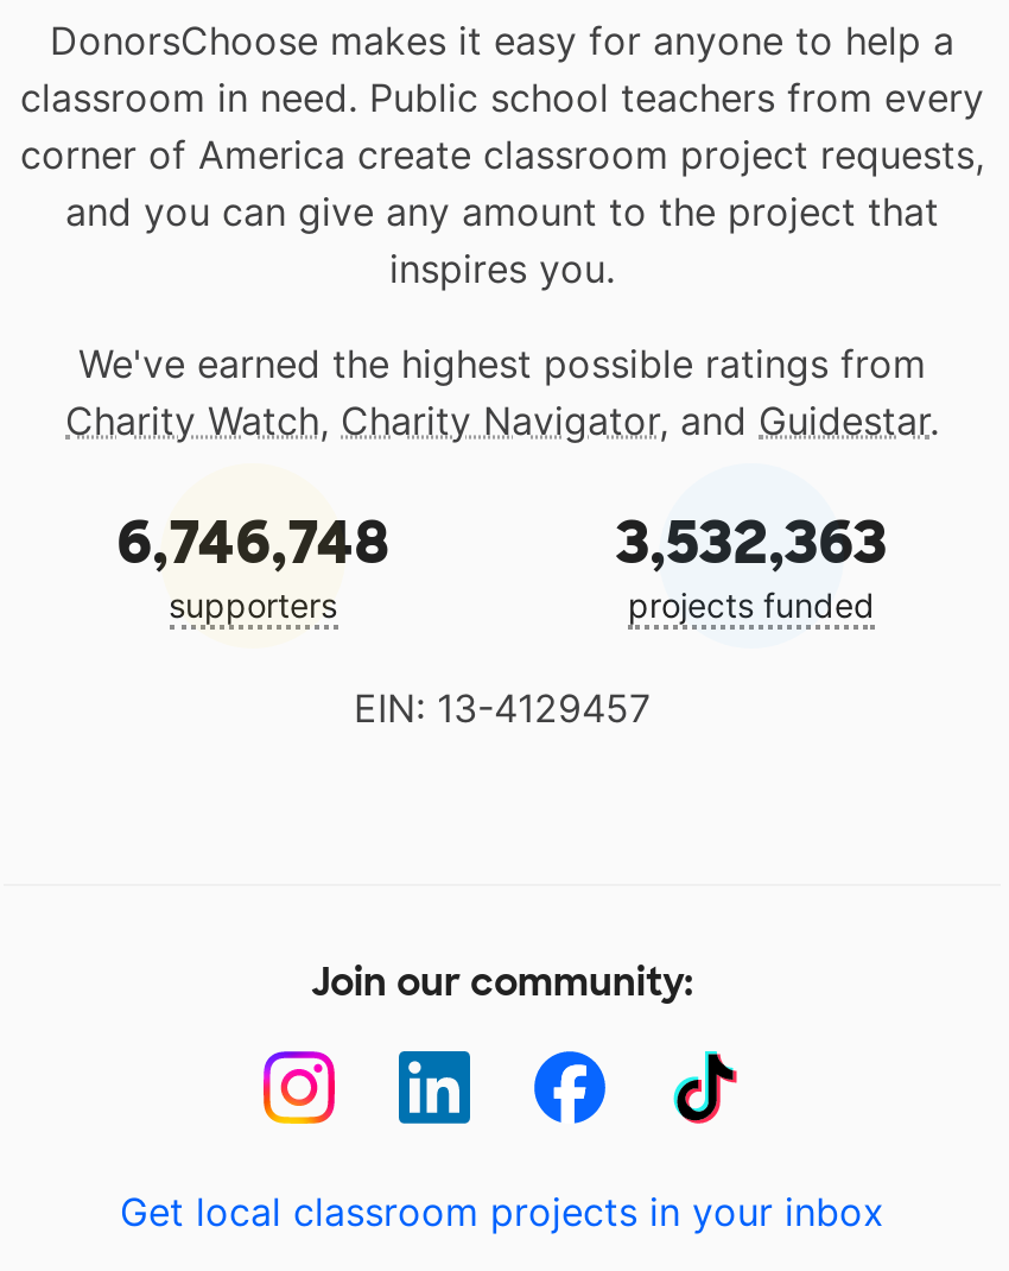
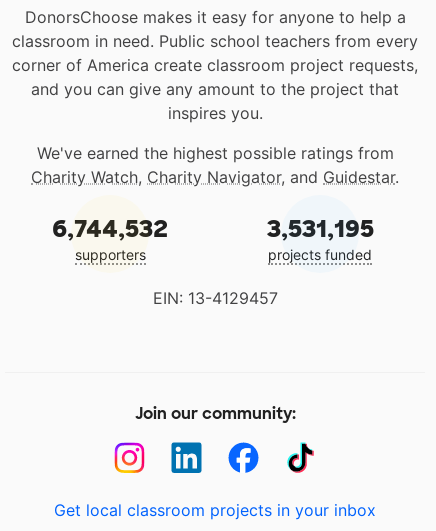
- 6,746,748
+ 6,744,532

- 3,532,363
+ 3,531,195
